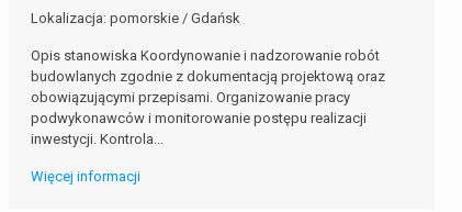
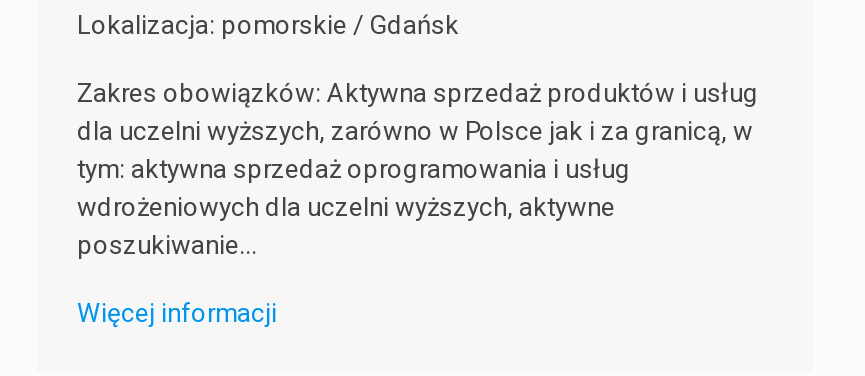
- Opis stanowiska Koordynowanie i nadzorowanie robót
- budowlanych zgodnie z dokumentacją projektową oraz
- obowiązującymi przepisami. Organizowanie pracy
- podwykonawców i monitorowanie postępu realizacji
- inwestycji. Kontrola...
+ Zakres obowiązków: Aktywna sprzedaż produktów i usług
+ dla uczelni wyższych, zarówno w Polsce jak i za granicą, w
+ tym: aktywna sprzedaż oprogramowania i usług
+ wdrożeniowych dla uczelni wyższych, aktywne
+ poszukiwanie...
